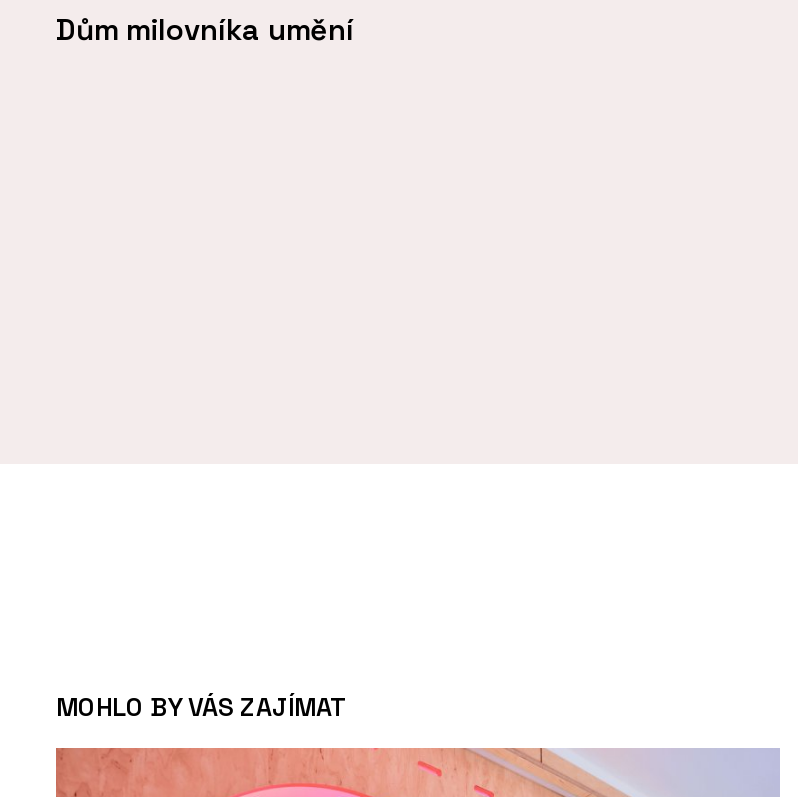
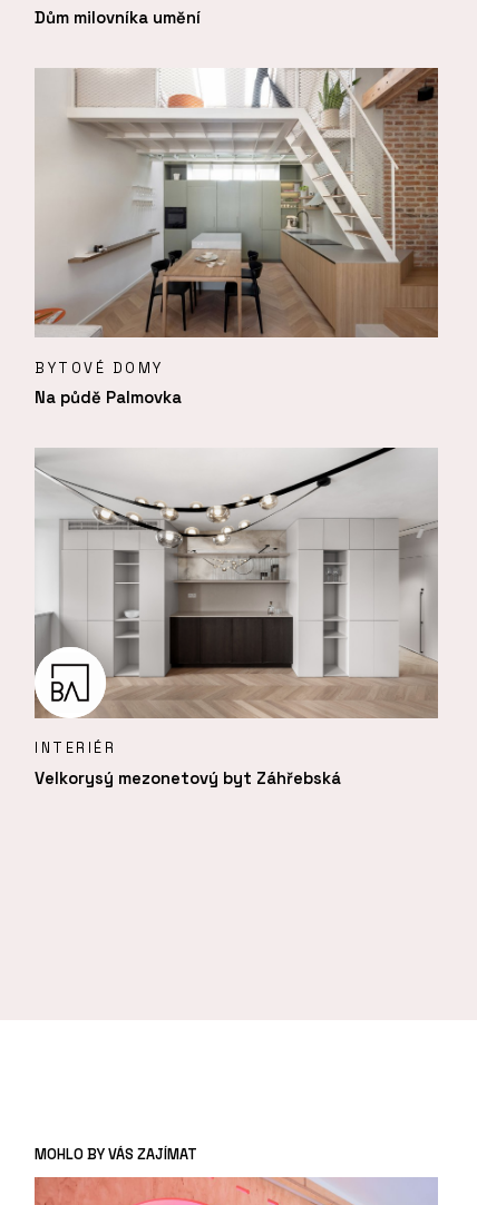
+ [image]
+ BYTOVÉ DOMY
+ Na půdě Palmovka

+ [image]
+ INTERIÉR
+ Velkorysý mezonetový byt Záhřebská
